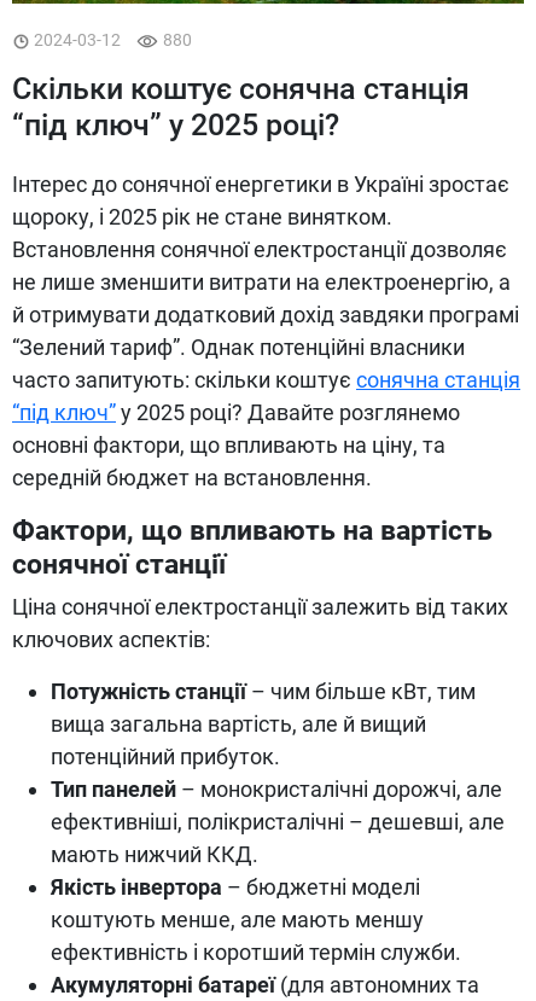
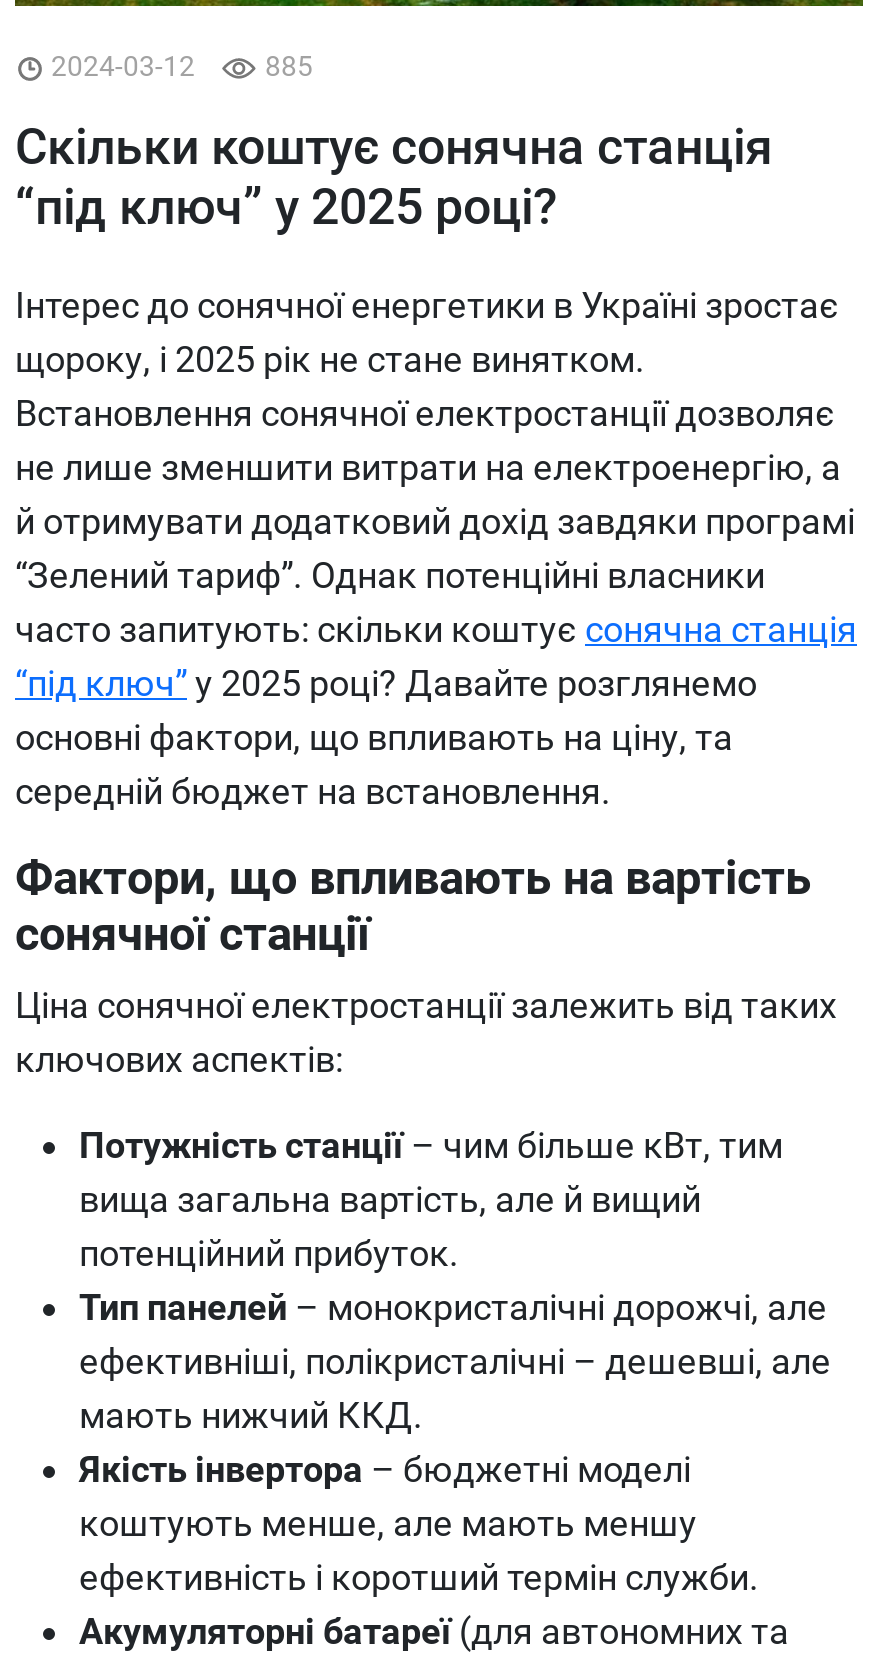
- 2024-03-12 880
+ 2024-03-12 885
